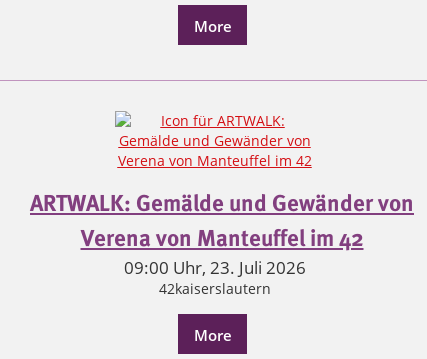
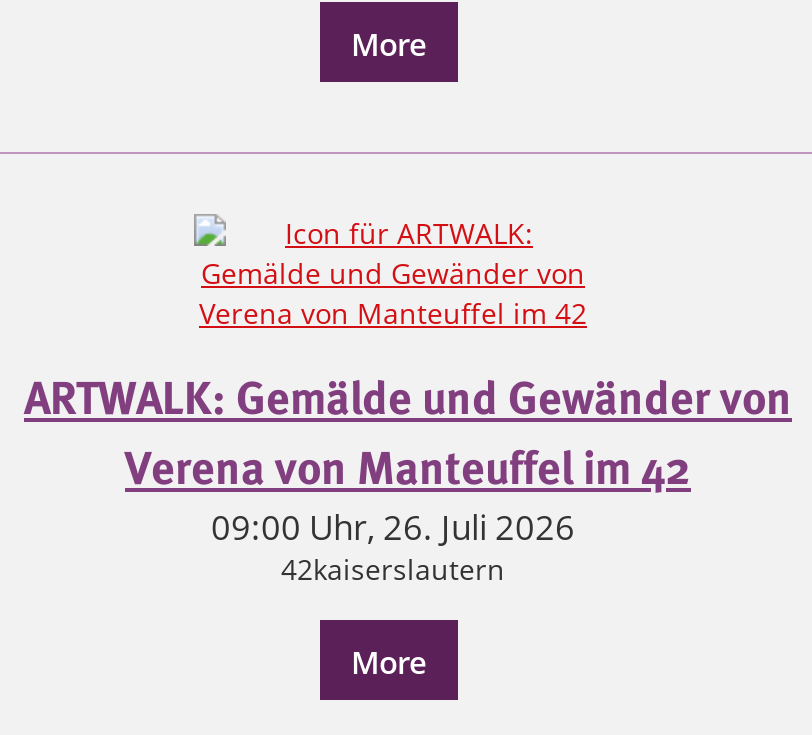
- 09:00 Uhr, 23. Juli 2026
+ 09:00 Uhr, 26. Juli 2026
